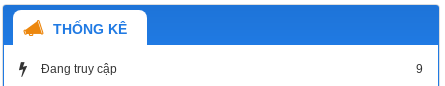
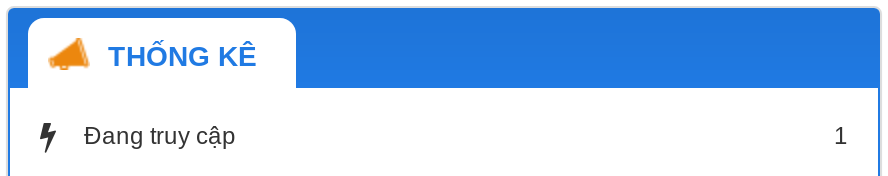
- 9
+ 1
